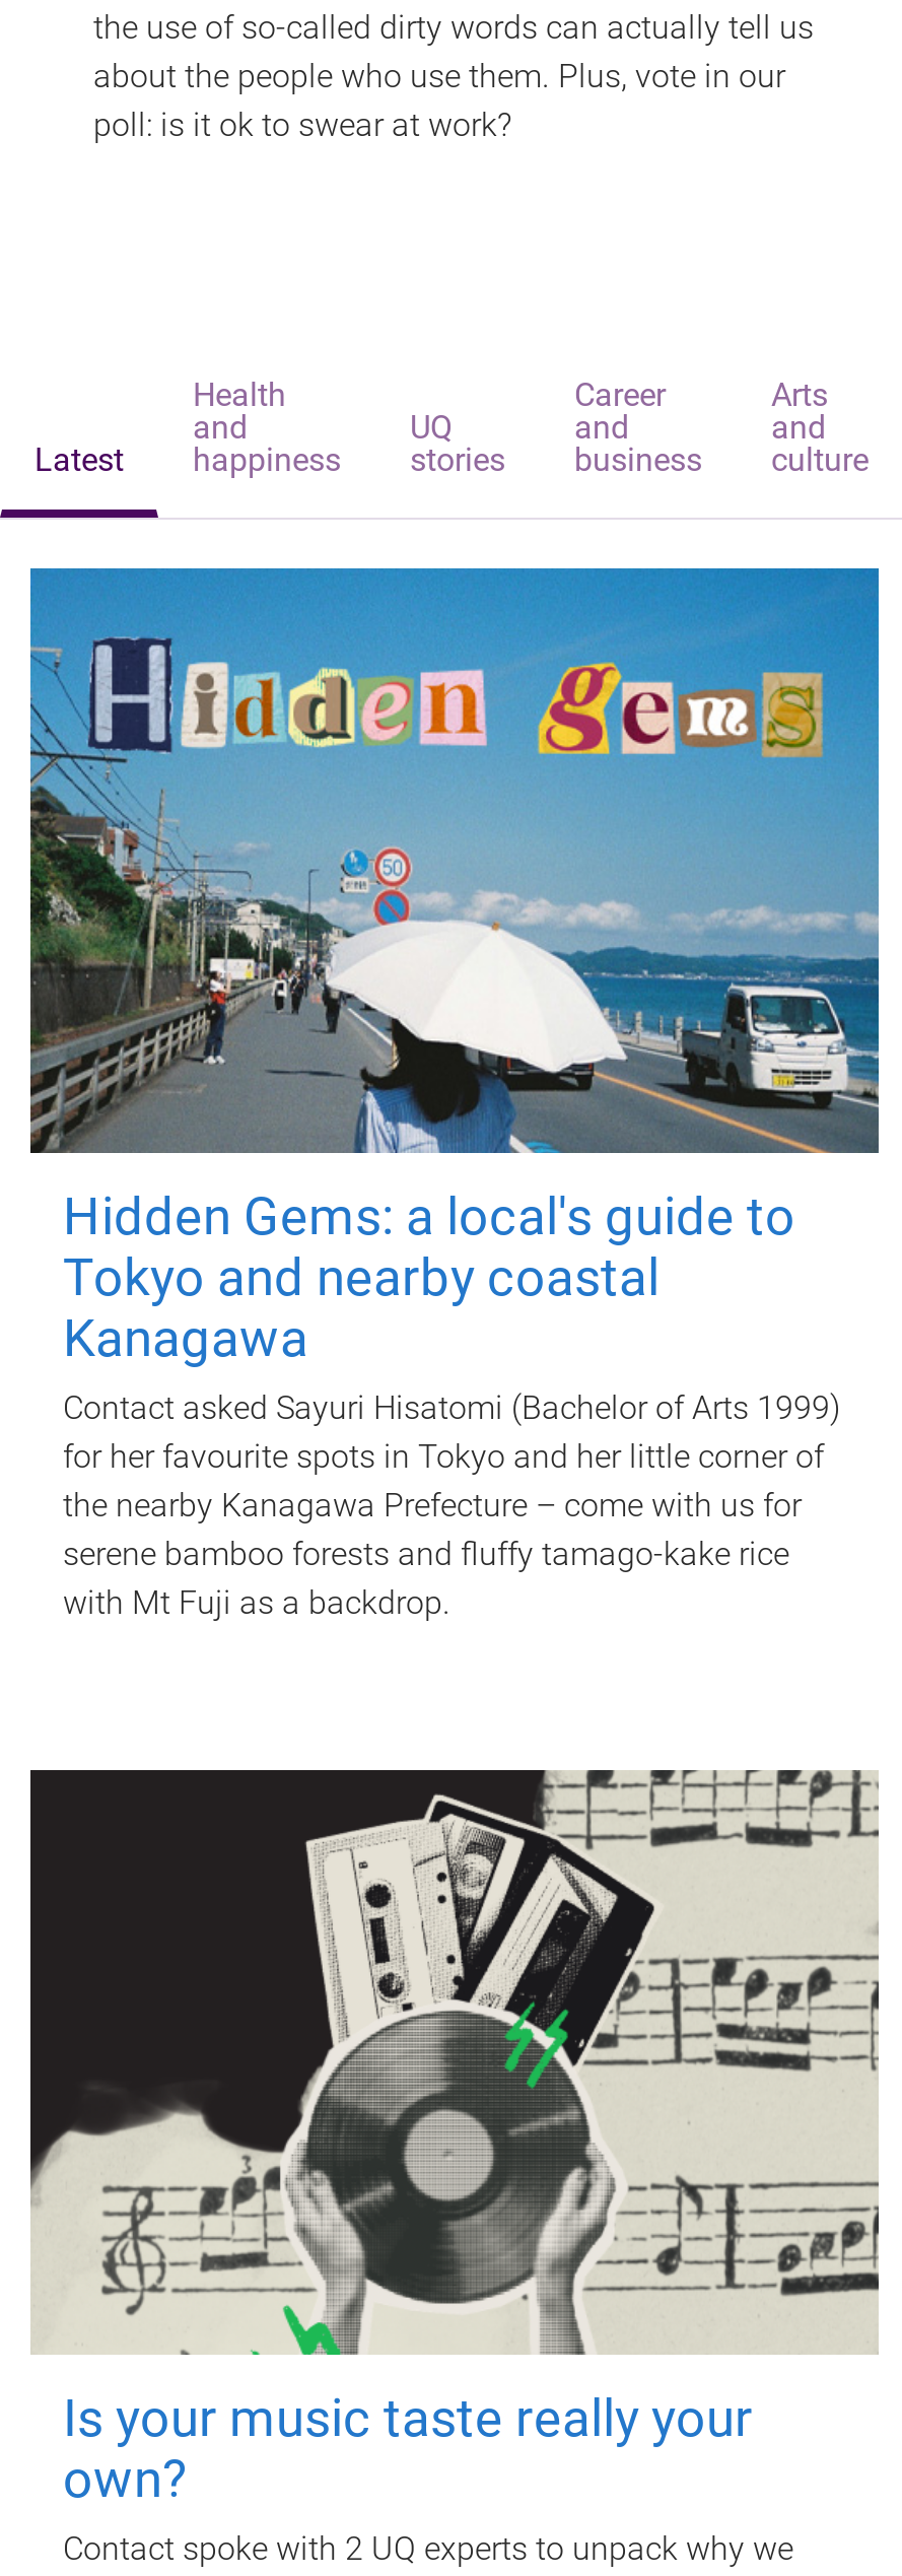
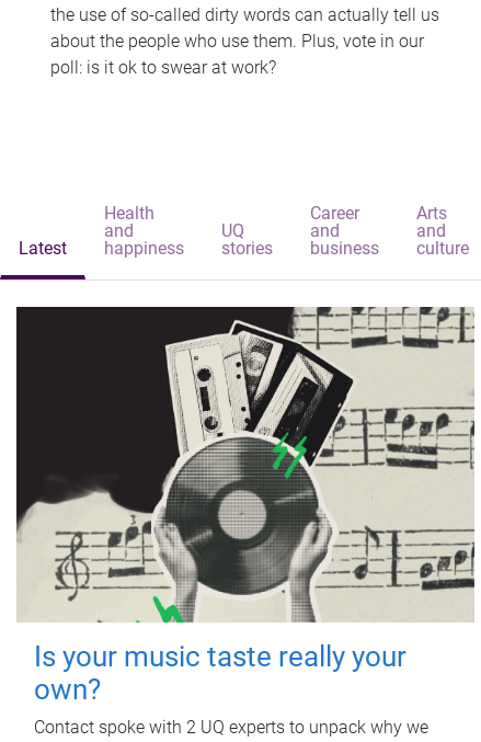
- [image]
- Hidden Gems: a local's guide to
- Tokyo and nearby coastal
- Kanagawa
- Contact asked Sayuri Hisatomi (Bachelor of Arts 1999)
- for her favourite spots in Tokyo and her little corner of
- the nearby Kanagawa Prefecture – come with us for
- serene bamboo forests and fluffy tamago-kake rice
- with Mt Fuji as a backdrop.
